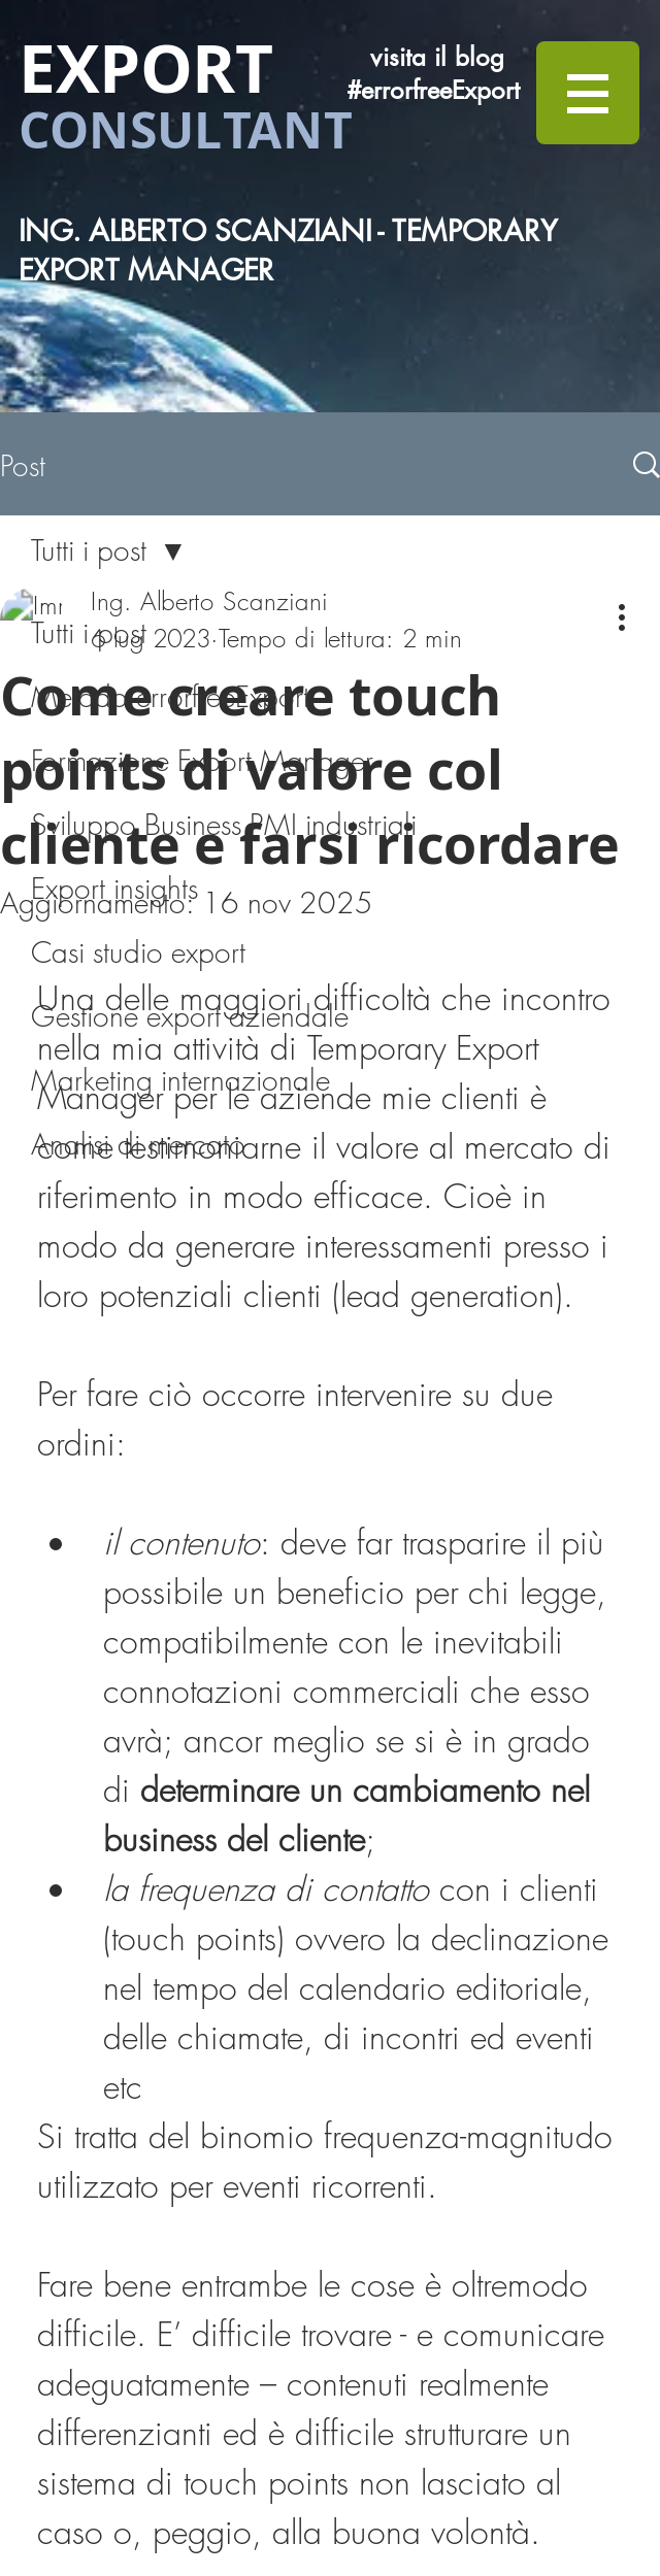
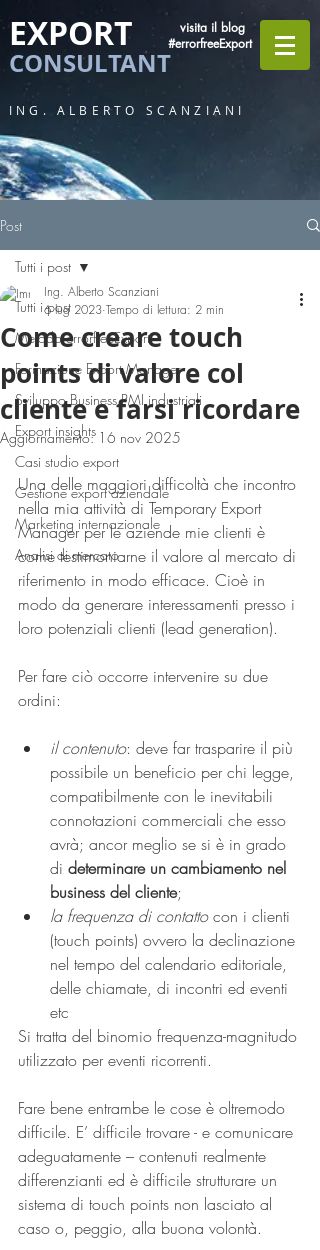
- ING. ALBERTO SCANZIANI - TEMPORARY
- EXPORT MANAGER
+ ING. ALBERTO SCANZIANI
